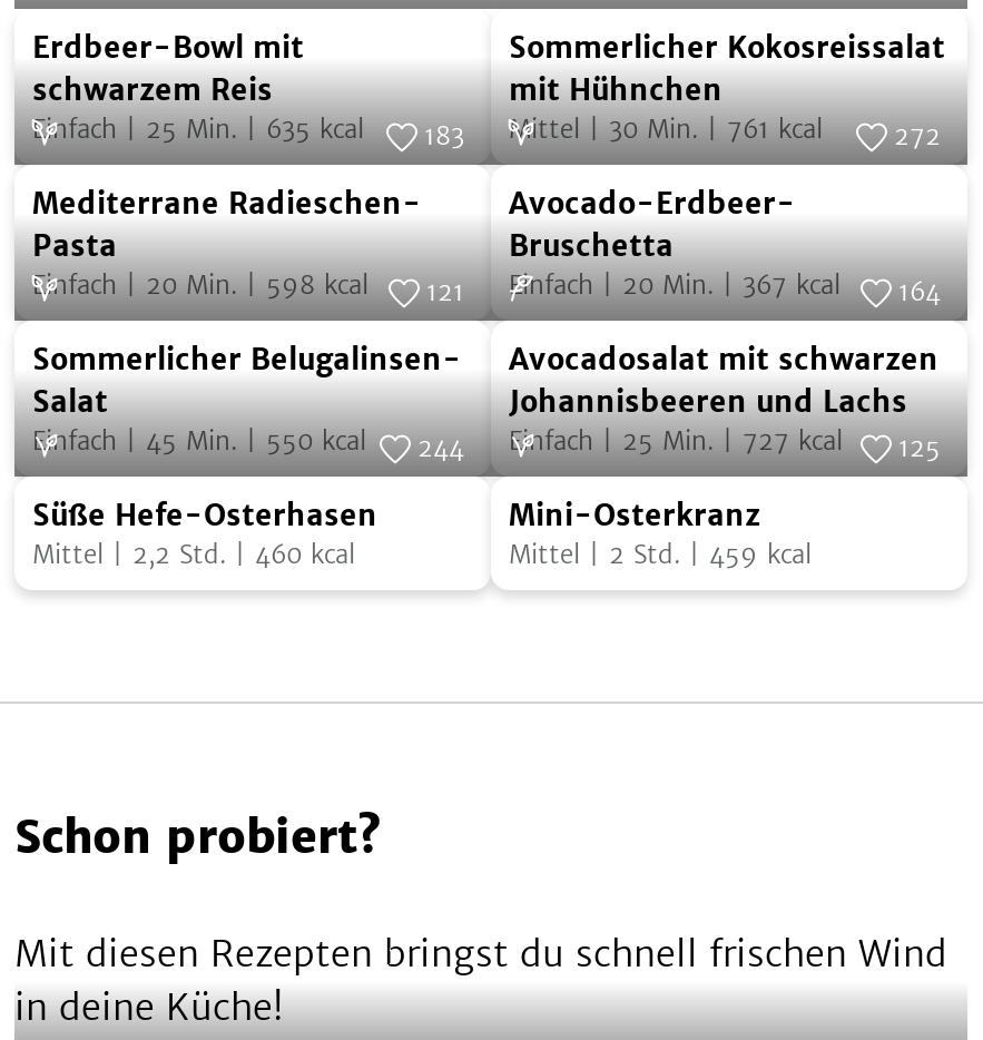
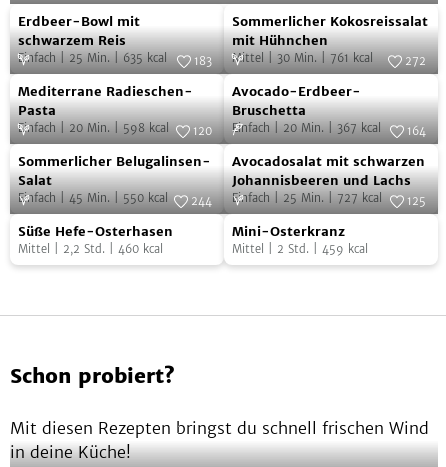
- 121
+ 120
